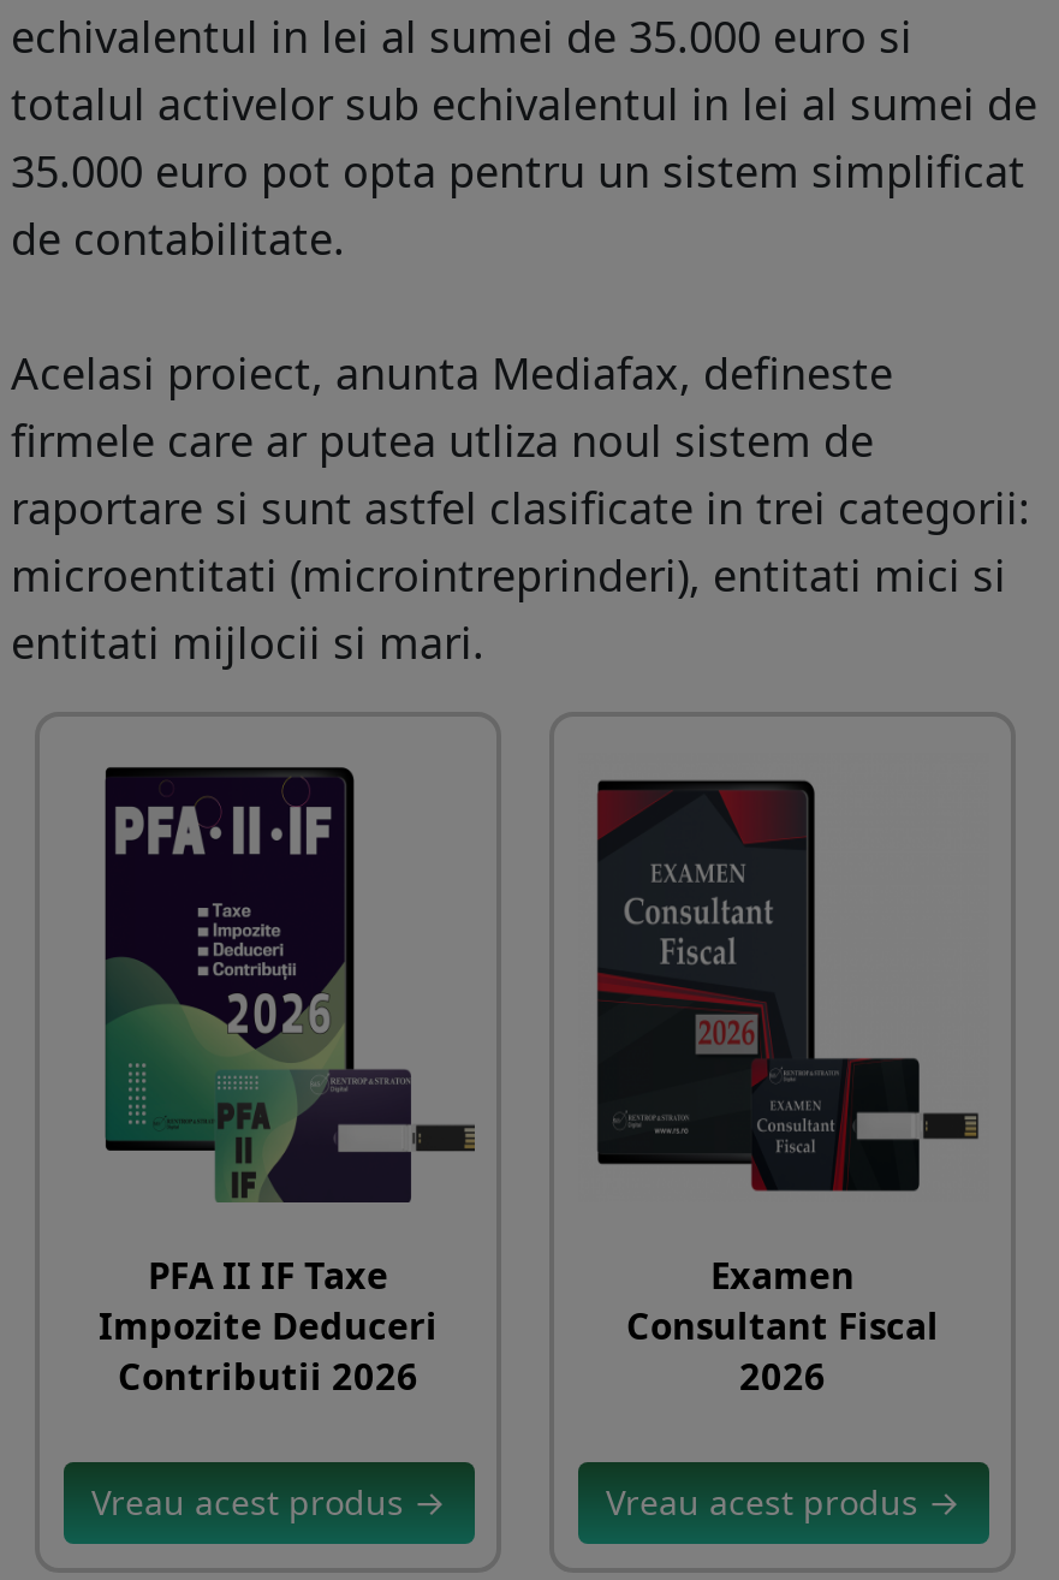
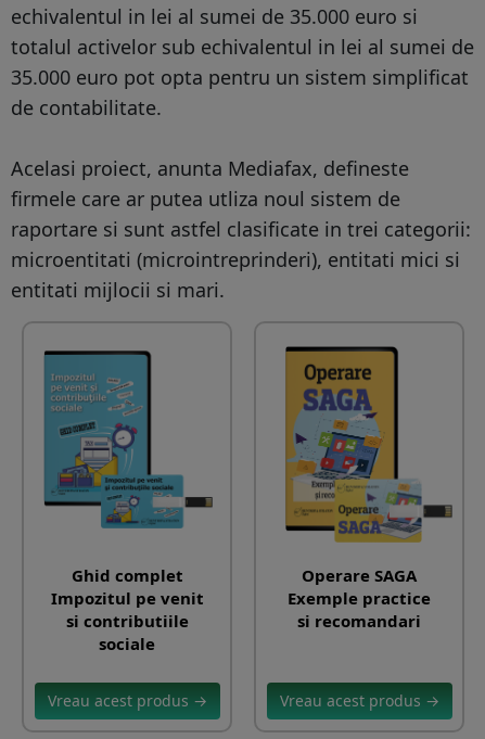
- [image]
- PFA II IF Taxe
- Impozite Deduceri
- Contributii 2026
+ [image]
+ Ghid complet
+ Impozitul pe venit
+ si contributiile
+ sociale

- [image]
- Examen
- Consultant Fiscal
- 2026
+ [image]
+ Operare SAGA
+ Exemple practice
+ si recomandari
